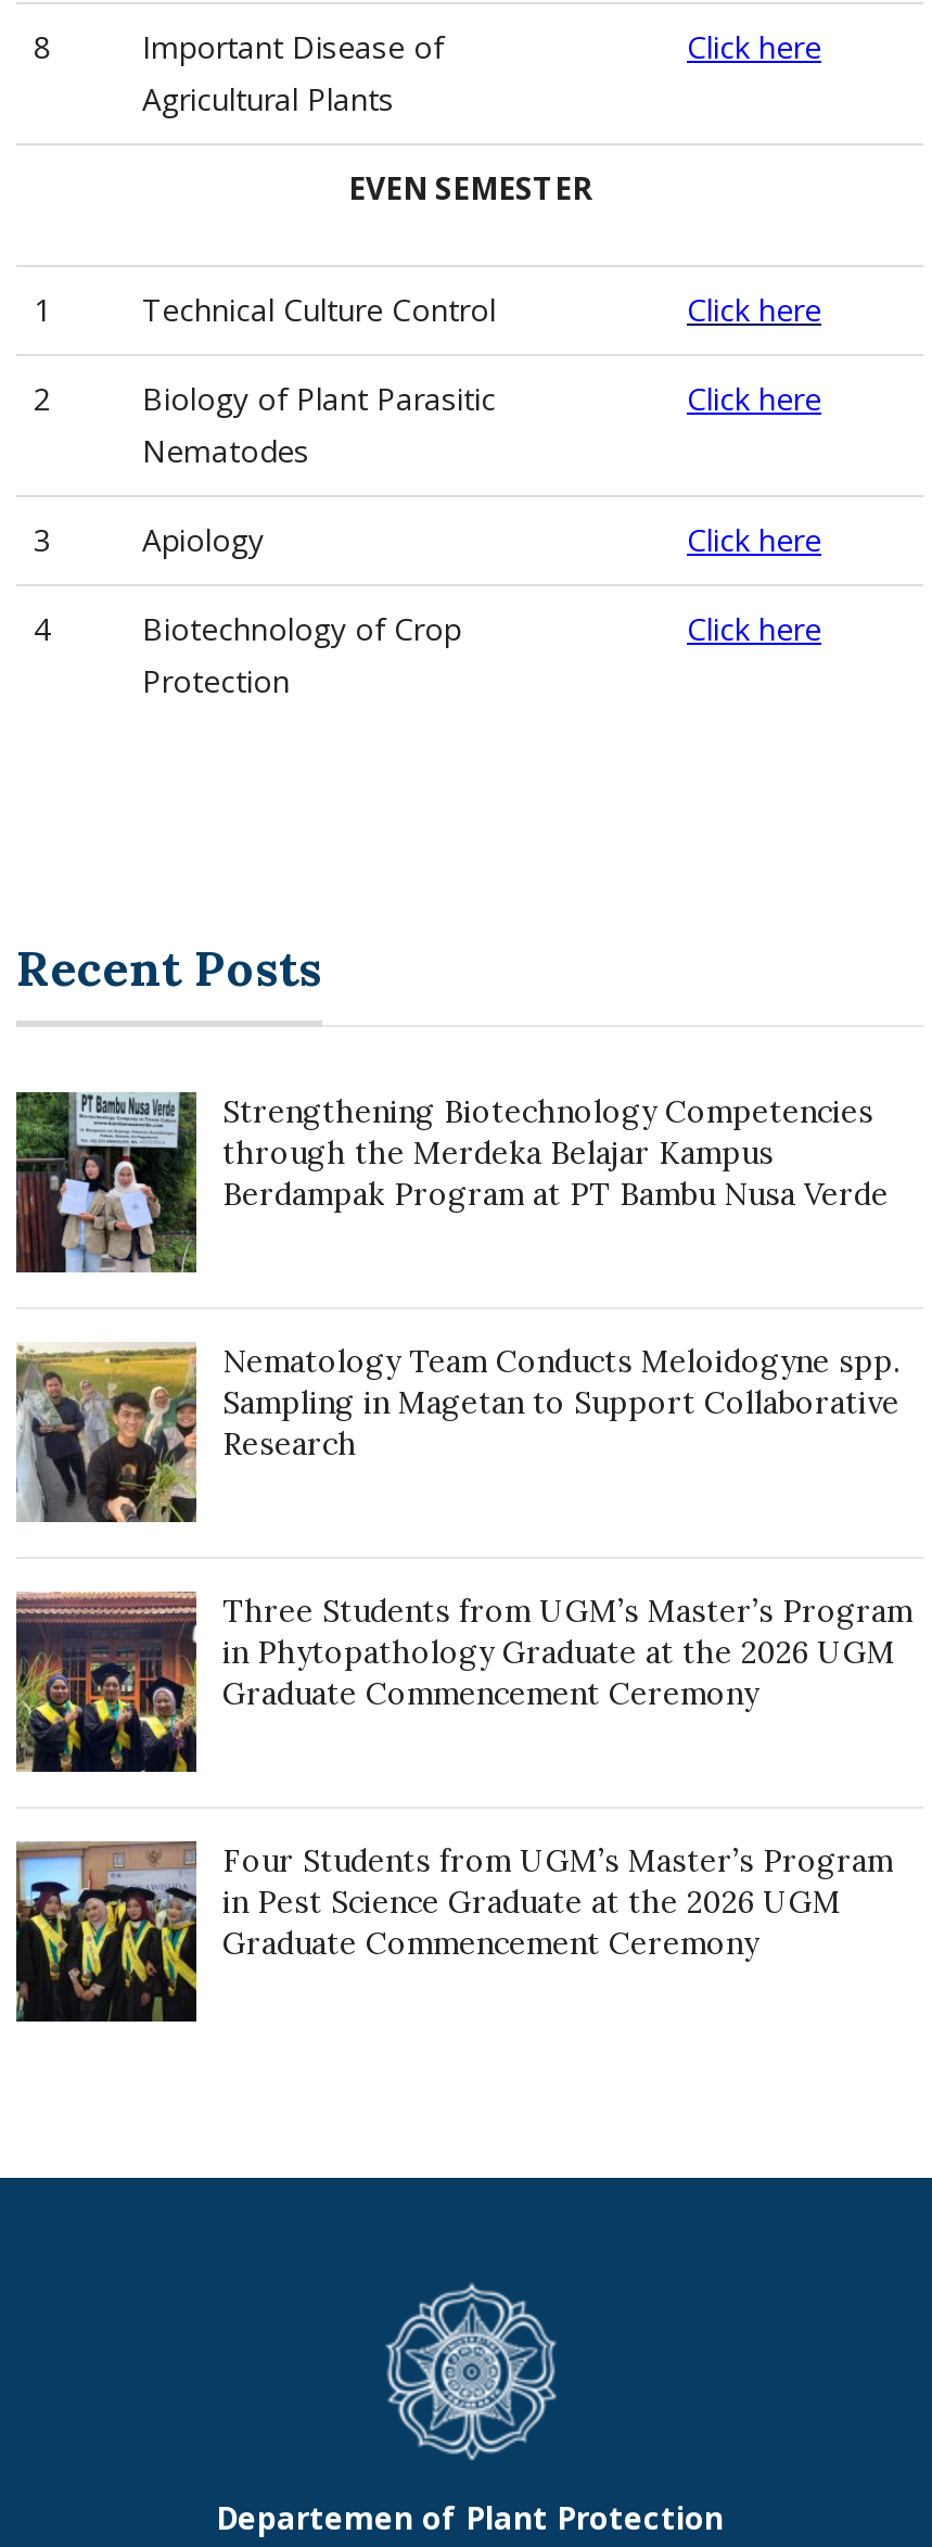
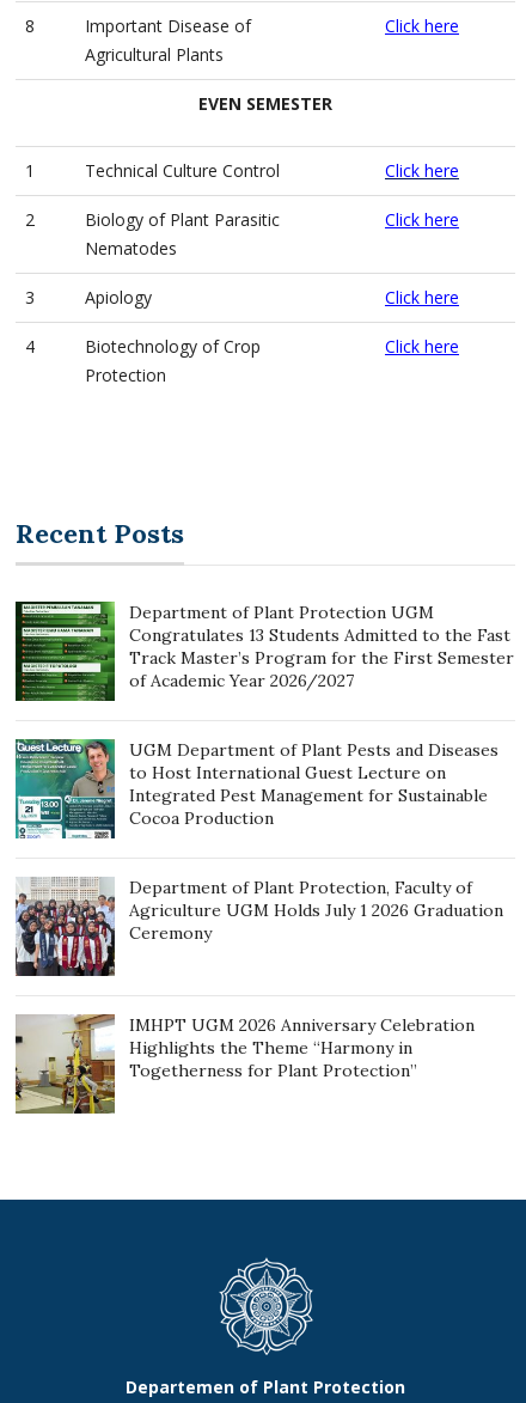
- [image]
- Strengthening Biotechnology Competencies
- through the Merdeka Belajar Kampus
- Berdampak Program at PT Bambu Nusa Verde
+ [image]
+ Department of Plant Protection UGM
+ Congratulates 13 Students Admitted to the Fast
+ Track Master’s Program for the First Semester
+ of Academic Year 2026/2027

- [image]
- Nematology Team Conducts Meloidogyne spp.
- Sampling in Magetan to Support Collaborative
- Research
+ [image]
+ UGM Department of Plant Pests and Diseases
+ to Host International Guest Lecture on
+ Integrated Pest Management for Sustainable
+ Cocoa Production

- [image]
- Three Students from UGM’s Master’s Program
- in Phytopathology Graduate at the 2026 UGM
- Graduate Commencement Ceremony
+ [image]
+ Department of Plant Protection, Faculty of
+ Agriculture UGM Holds July 1 2026 Graduation
+ Ceremony

- [image]
- Four Students from UGM’s Master’s Program
- in Pest Science Graduate at the 2026 UGM
- Graduate Commencement Ceremony
+ [image]
+ IMHPT UGM 2026 Anniversary Celebration
+ Highlights the Theme “Harmony in
+ Togetherness for Plant Protection”
